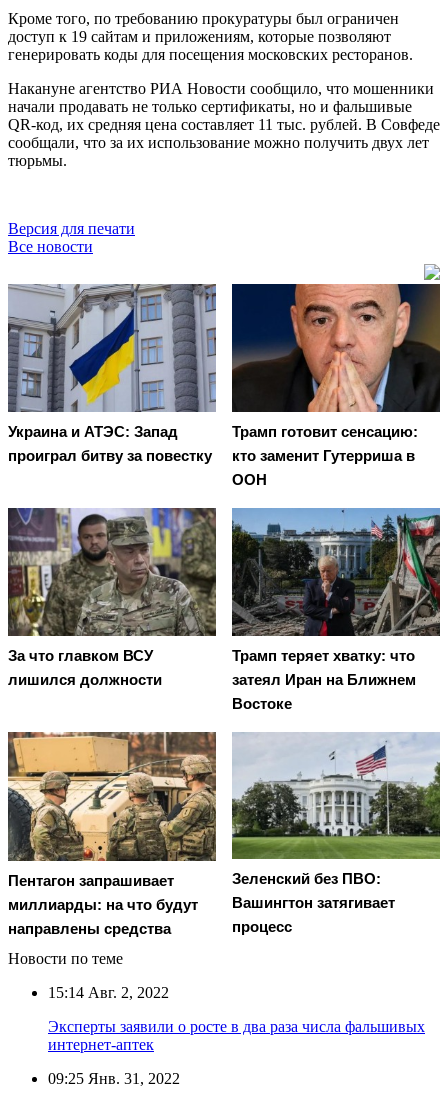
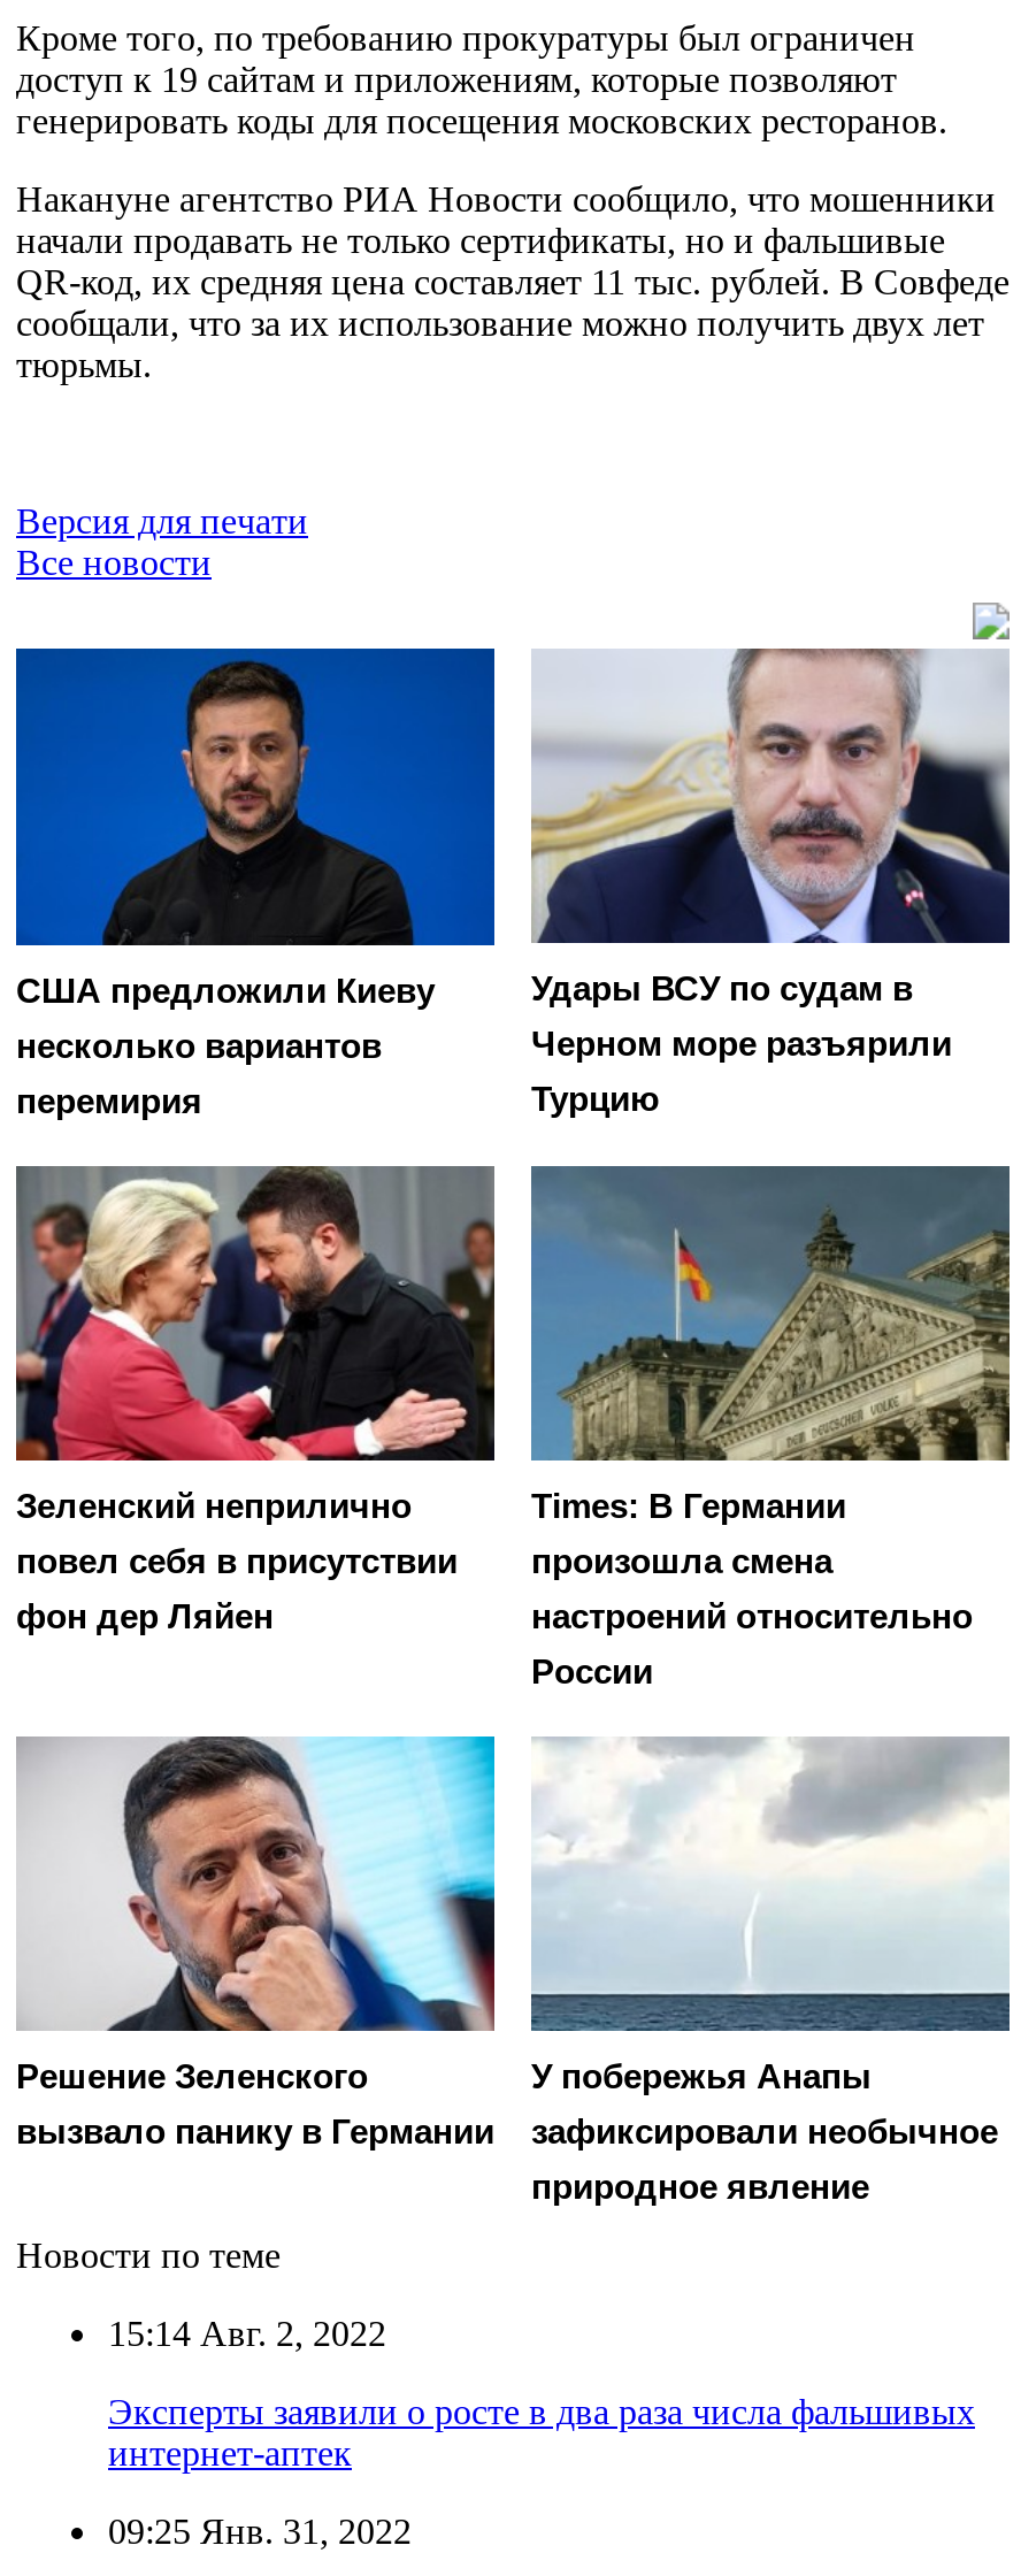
- [image]
- Украина и АТЭС: Запад
- проиграл битву за повестку
+ [image]
+ США предложили Киеву
+ несколько вариантов
+ перемирия

- [image]
- Трамп готовит сенсацию:
- кто заменит Гутерриша в
- ООН
+ [image]
+ Удары ВСУ по судам в
+ Черном море разъярили
+ Турцию

- [image]
- За что главком ВСУ
- лишился должности
+ [image]
+ Зеленский неприлично
+ повел cебя в присутствии
+ фон дер Ляйен

- [image]
- Трамп теряет хватку: что
- затеял Иран на Ближнем
- Востоке
+ [image]
+ Times: В Германии
+ произошла смена
+ настроений относительно
+ России

- [image]
- Пентагон запрашивает
- миллиарды: на что будут
- направлены средства
+ [image]
+ Решение Зеленского
+ вызвало панику в Германии

- [image]
- Зеленский без ПВО:
- Вашингтон затягивает
- процесс
+ [image]
+ У побережья Анапы
+ зафиксировали необычное
+ природное явление
